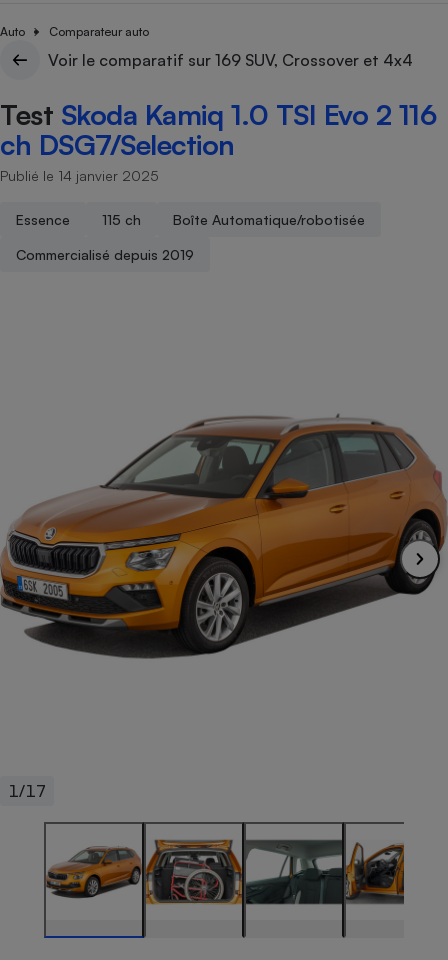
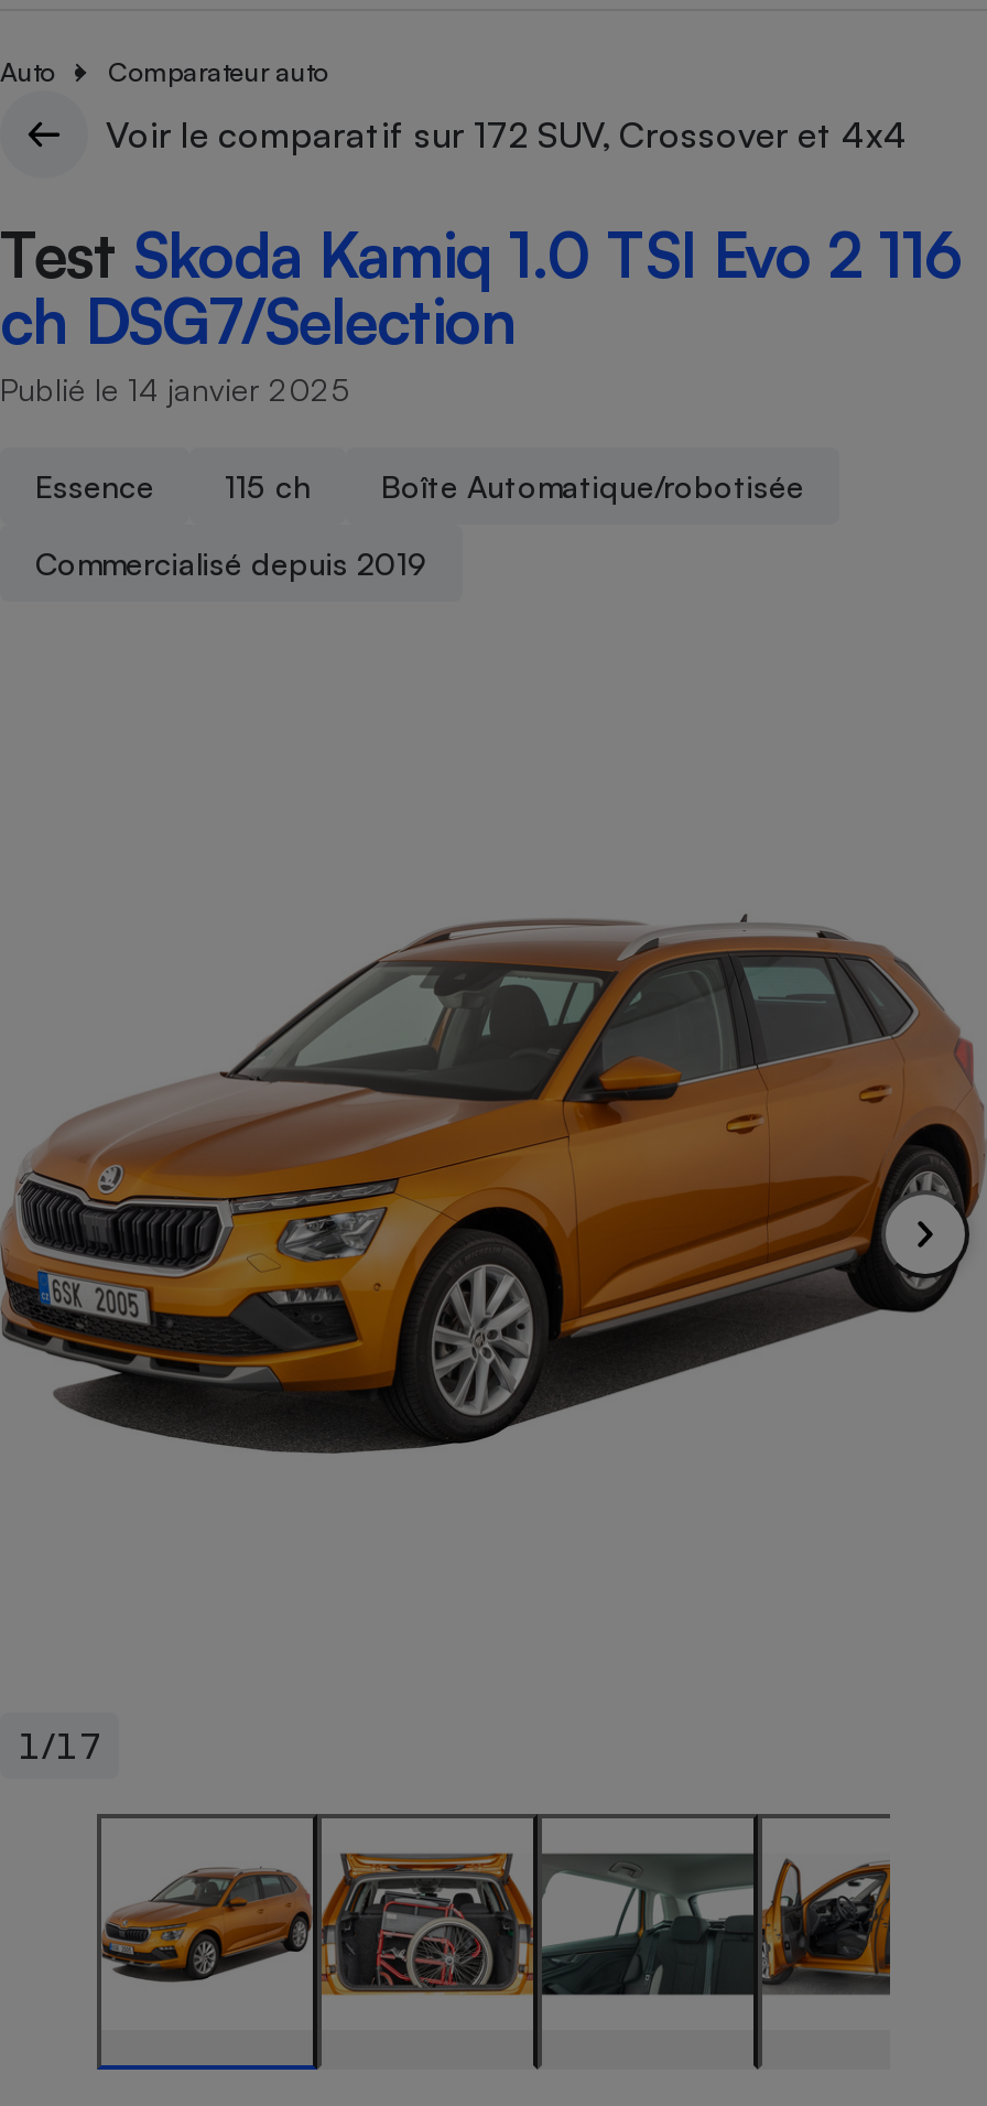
- Voir le comparatif sur 169 SUV, Crossover et 4x4
+ Voir le comparatif sur 172 SUV, Crossover et 4x4
